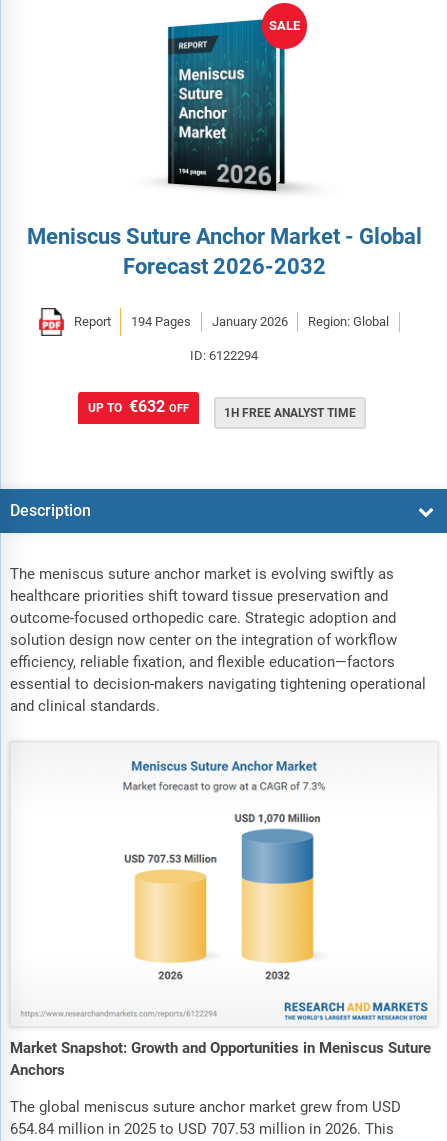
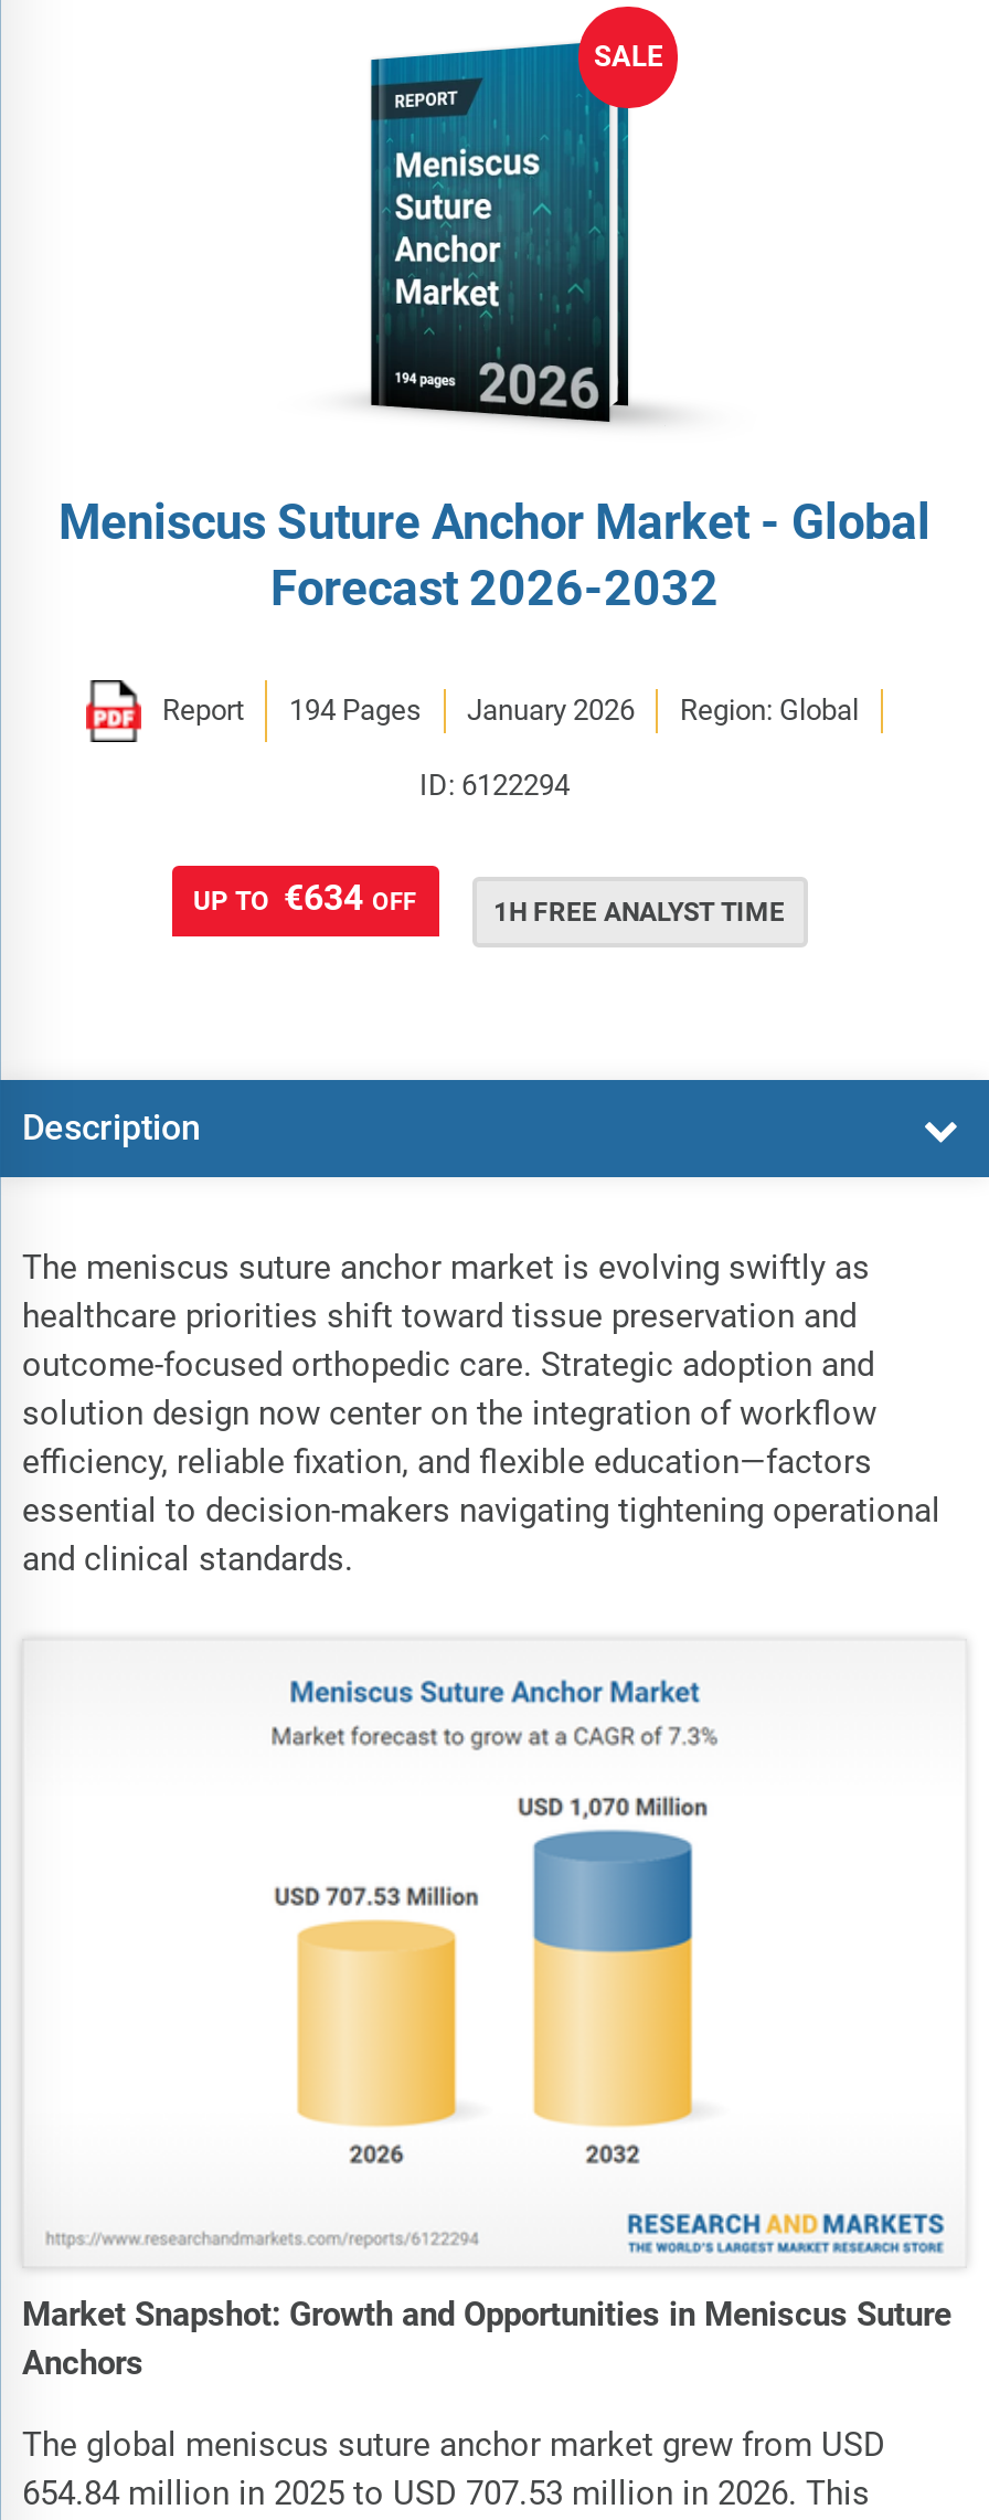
- UP TO €632 OFF
+ UP TO €634 OFF
